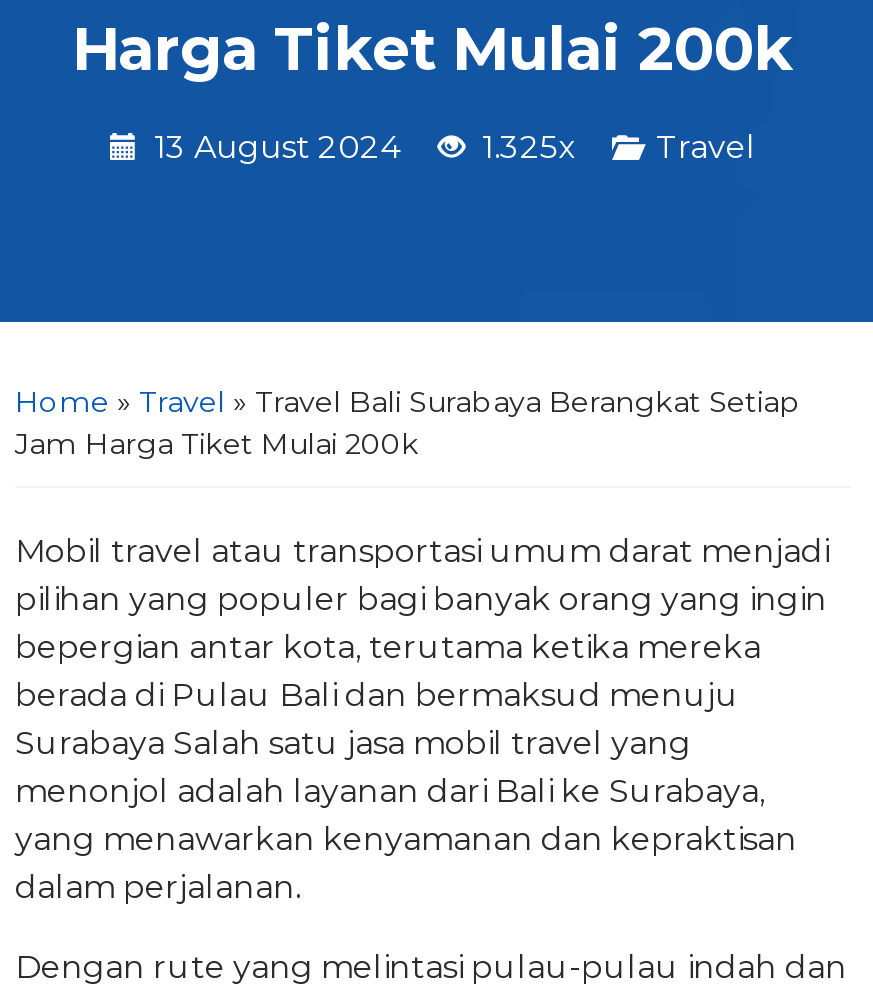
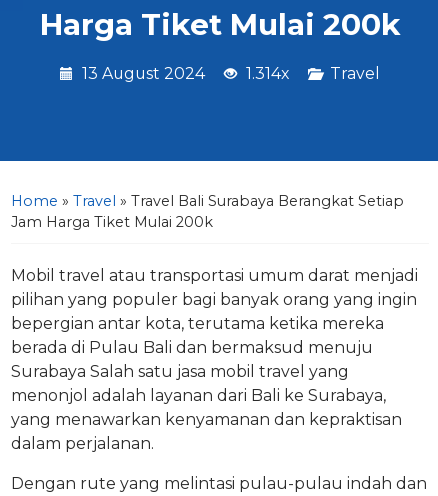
- 13 August 2024 1.325x Travel
+ 13 August 2024 1.314x Travel
